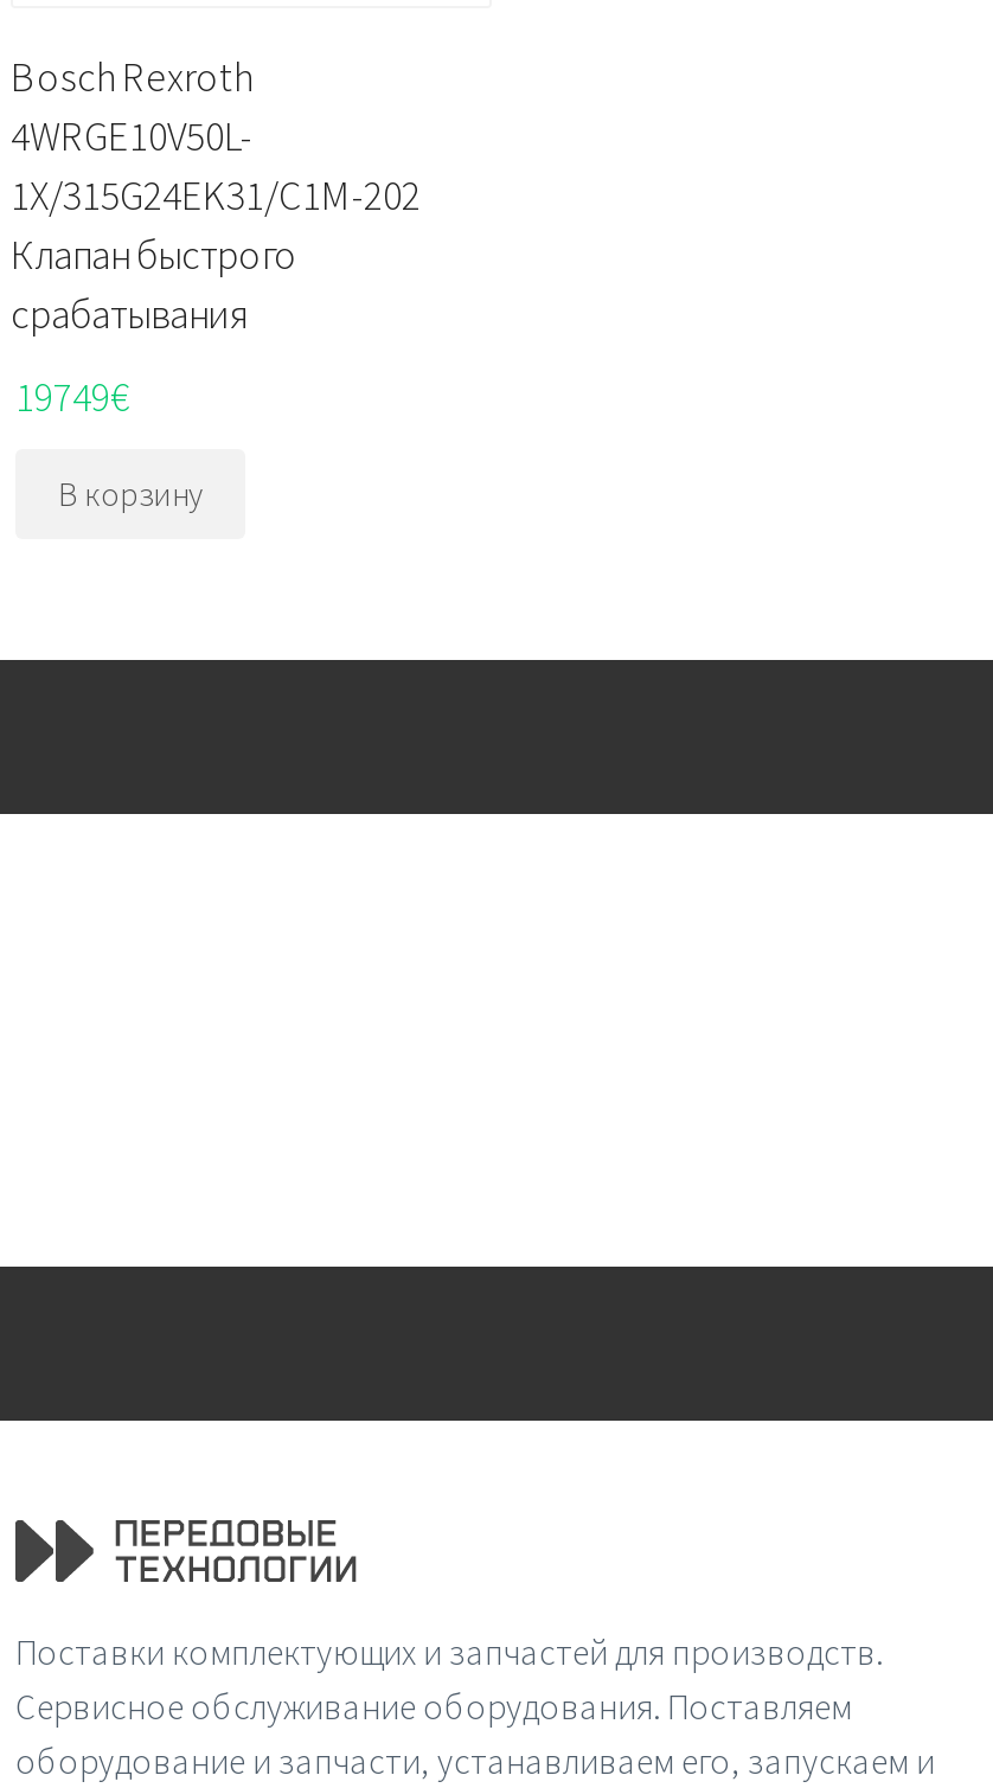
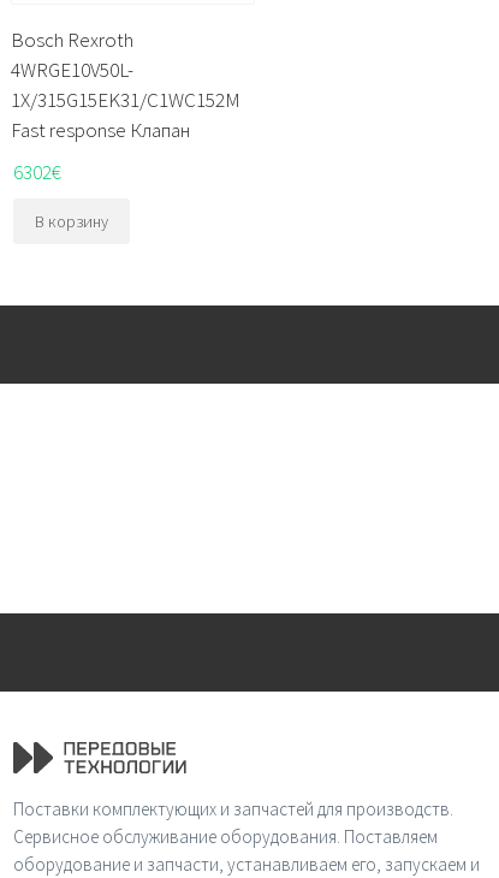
- 1X/315G24EK31/C1M-202
- Клапан быстрого
- срабатывания
+ 1X/315G15EK31/C1WC152M
+ Fast response Клапан

- 19749€
+ 6302€
